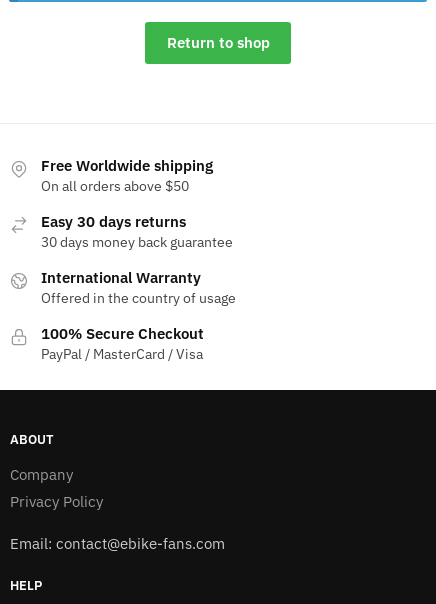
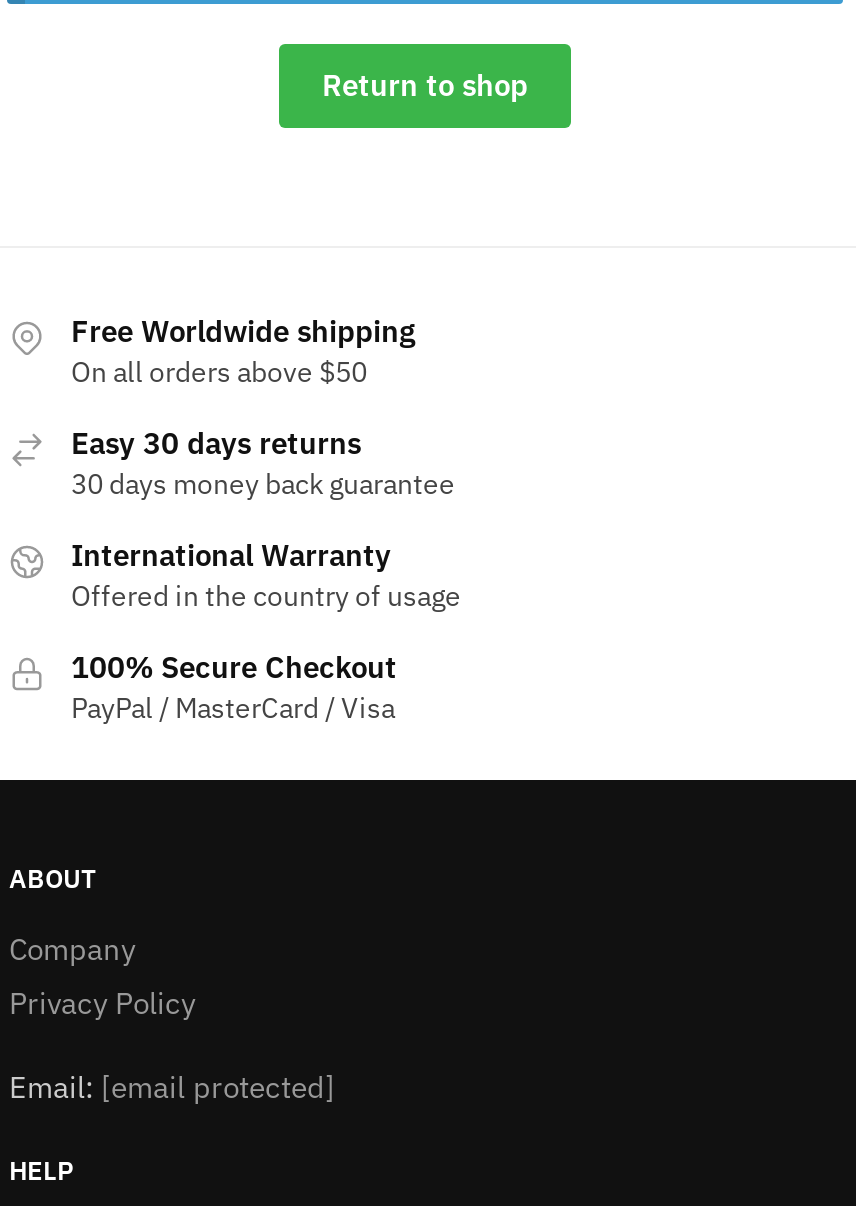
- Email: contact@ebike-fans.com
+ Email: [email protected]
